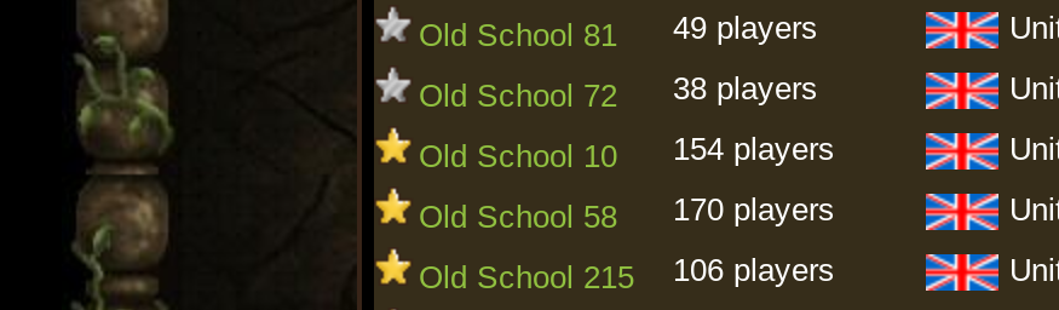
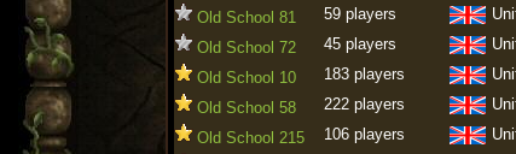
- Old School 81 49 players
+ Old School 81 59 players

- Old School 72 38 players
+ Old School 72 45 players

- Old School 10 154 players
+ Old School 10 183 players

- Old School 58 170 players
+ Old School 58 222 players
